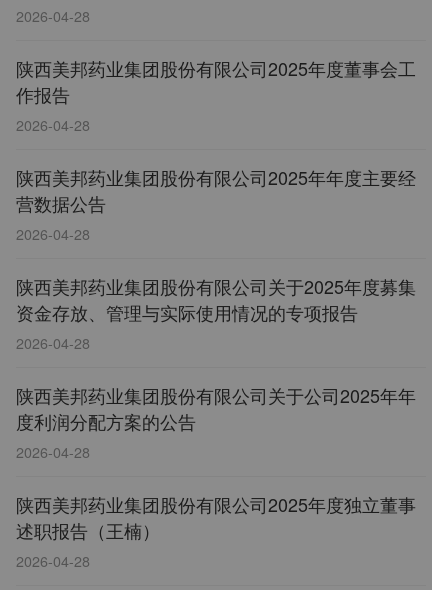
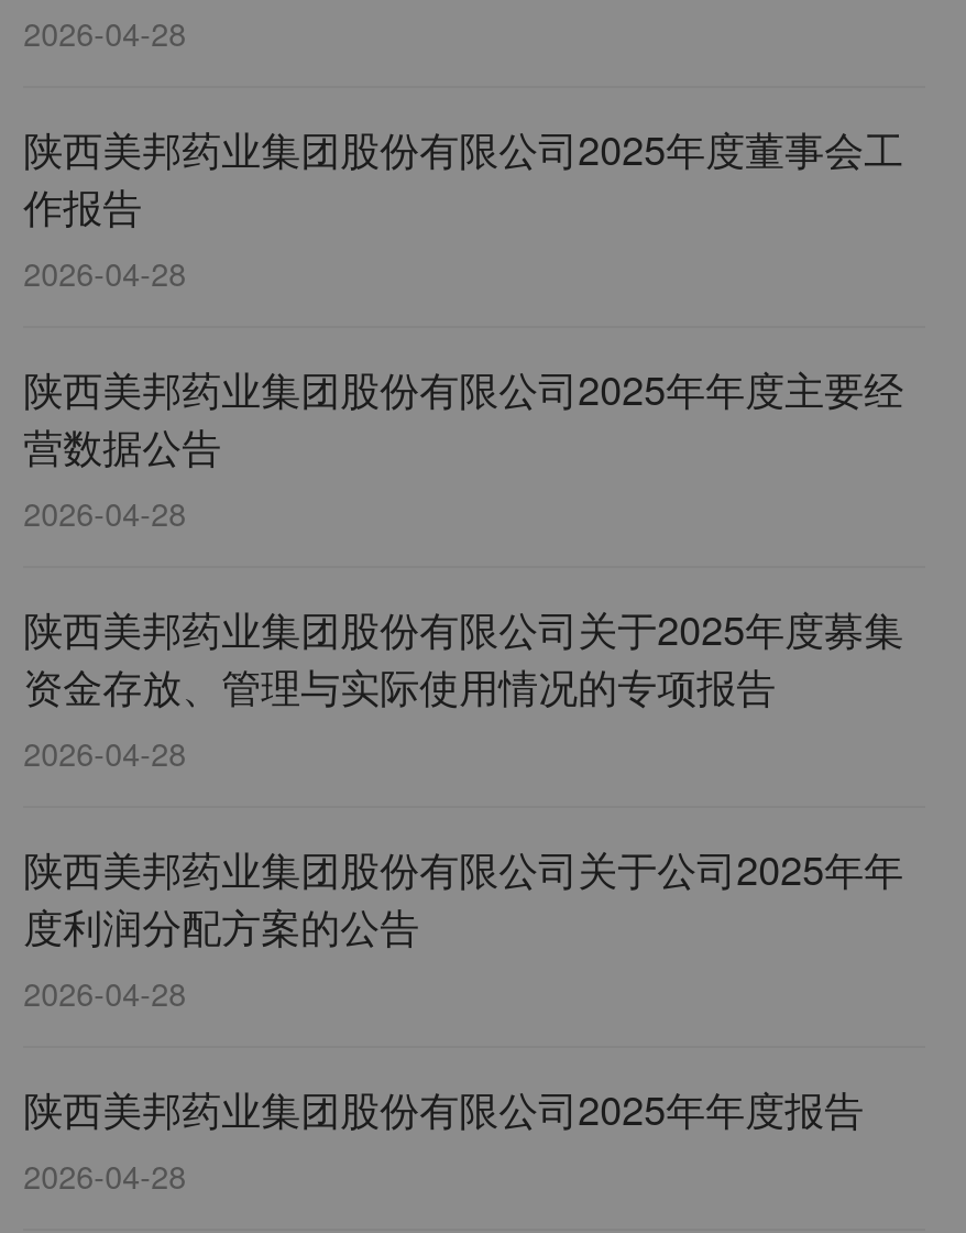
- 陕西美邦药业集团股份有限公司2025年度独立董事
- 述职报告（王楠）
+ 陕西美邦药业集团股份有限公司2025年年度报告
